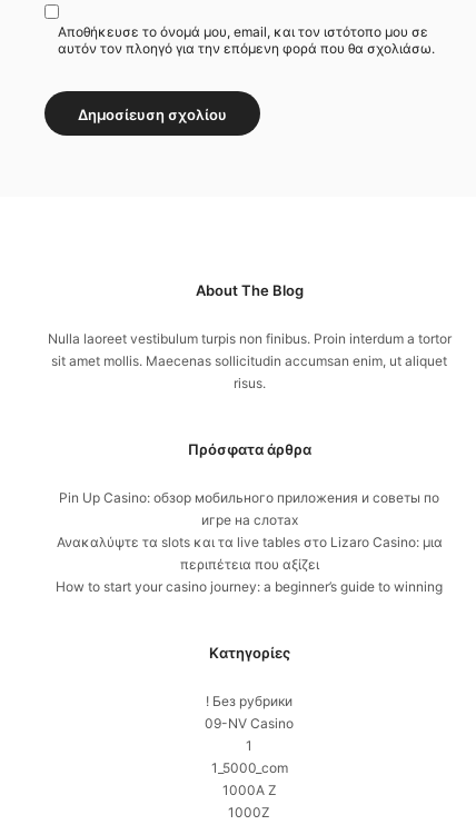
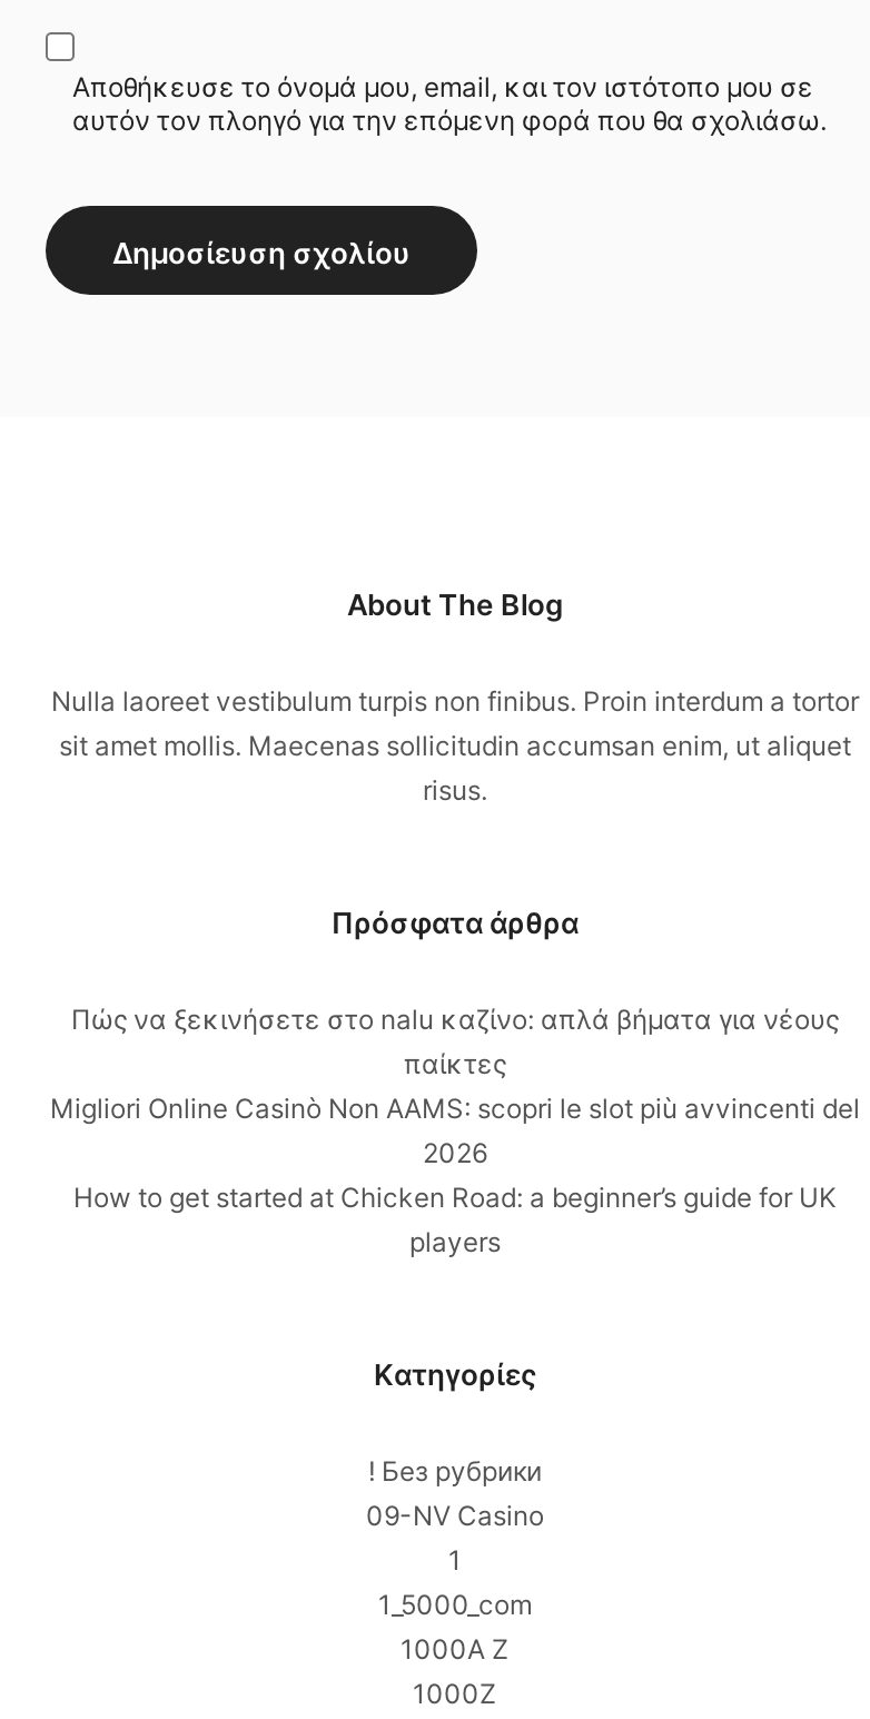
- Pin Up Casino: обзор мобильного приложения и советы по
- игре на слотах
- Ανακαλύψτε τα slots και τα live tables στο Lizaro Casino: μια
- περιπέτεια που αξίζει
- How to start your casino journey: a beginner’s guide to winning
+ Πώς να ξεκινήσετε στο nalu καζίνο: απλά βήματα για νέους
+ παίκτες
+ Migliori Online Casinò Non AAMS: scopri le slot più avvincenti del
+ 2026
+ How to get started at Chicken Road: a beginner’s guide for UK
+ players
